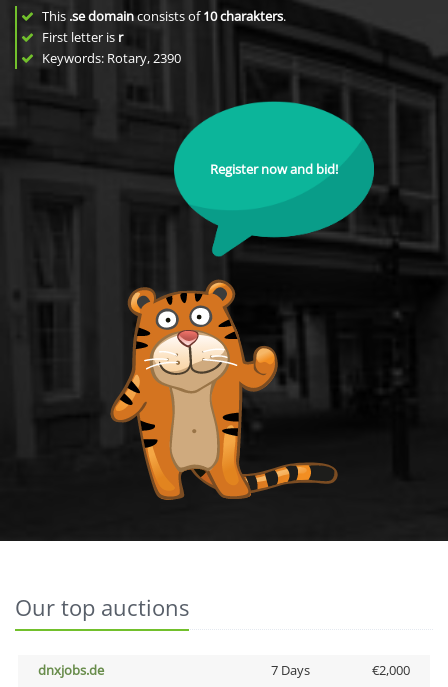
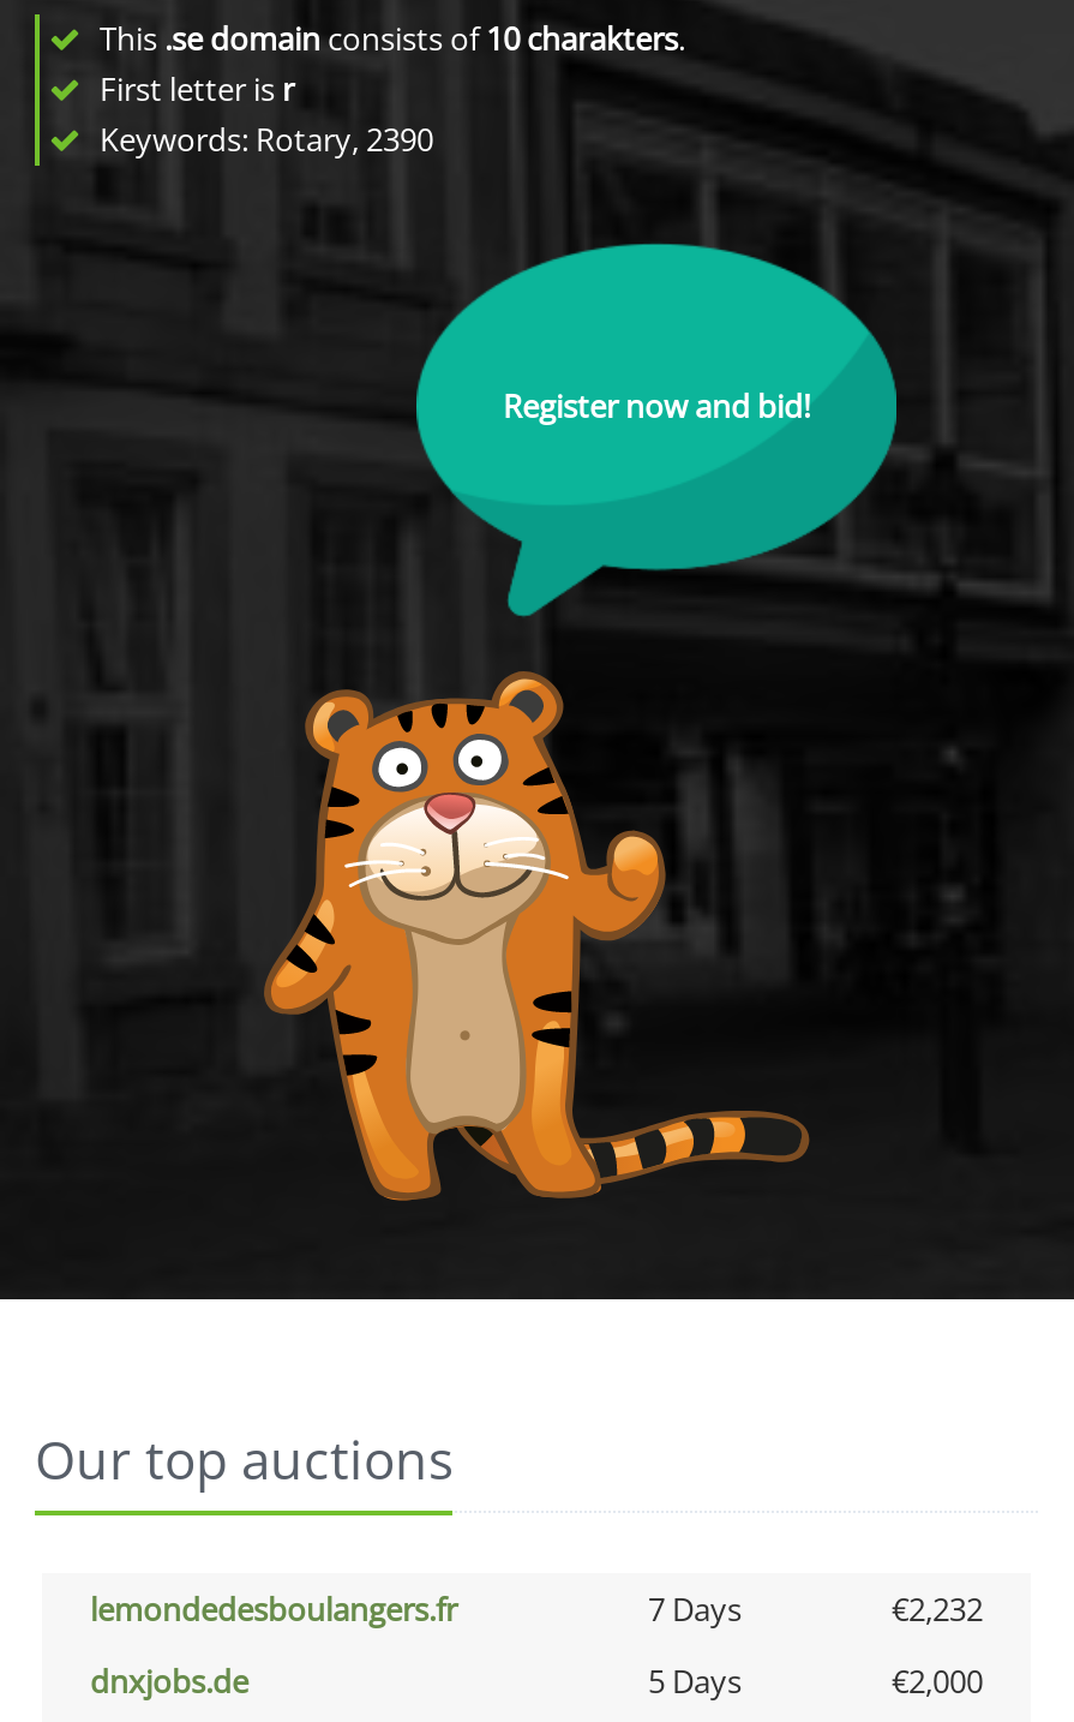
+ lemondedesboulangers.fr
+ 7 Days
+ €2,232

- 7 Days
+ 5 Days
